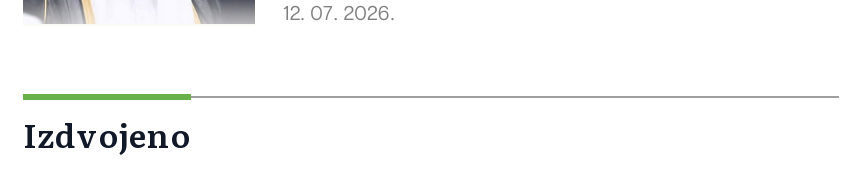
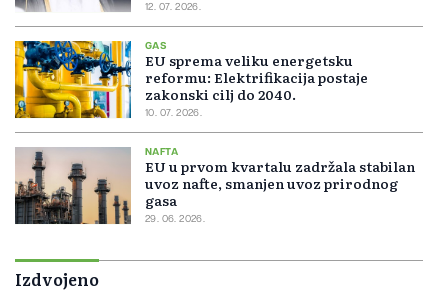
+ [image]
+ GAS
+ EU sprema veliku energetsku
+ reformu: Elektrifikacija postaje
+ zakonski cilj do 2040.
+ 10. 07. 2026.

+ [image]
+ NAFTA
+ EU u prvom kvartalu zadržala stabilan
+ uvoz nafte, smanjen uvoz prirodnog
+ gasa
+ 29. 06. 2026.
